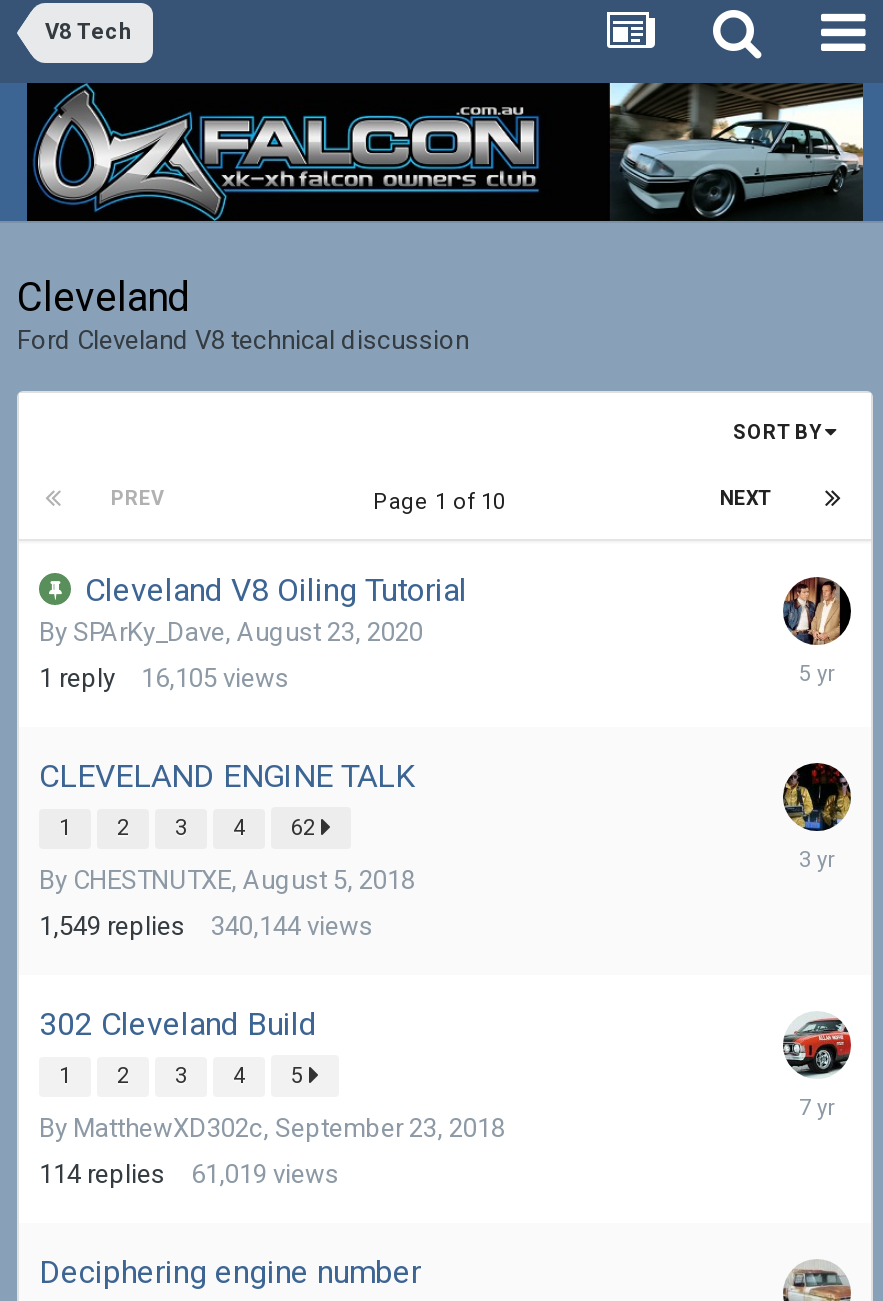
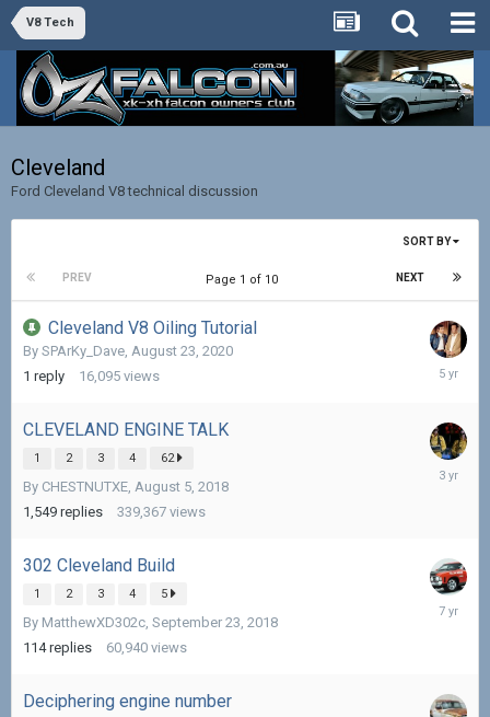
- 1 reply 16,105 views
+ 1 reply 16,095 views

- 1,549 replies 340,144 views
+ 1,549 replies 339,367 views

- 114 replies 61,019 views
+ 114 replies 60,940 views
